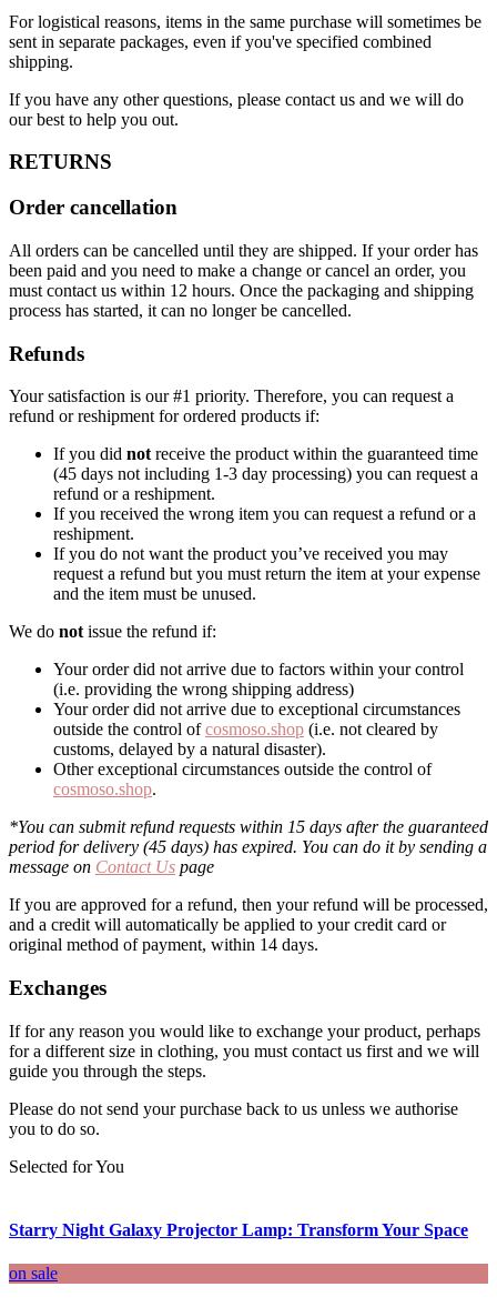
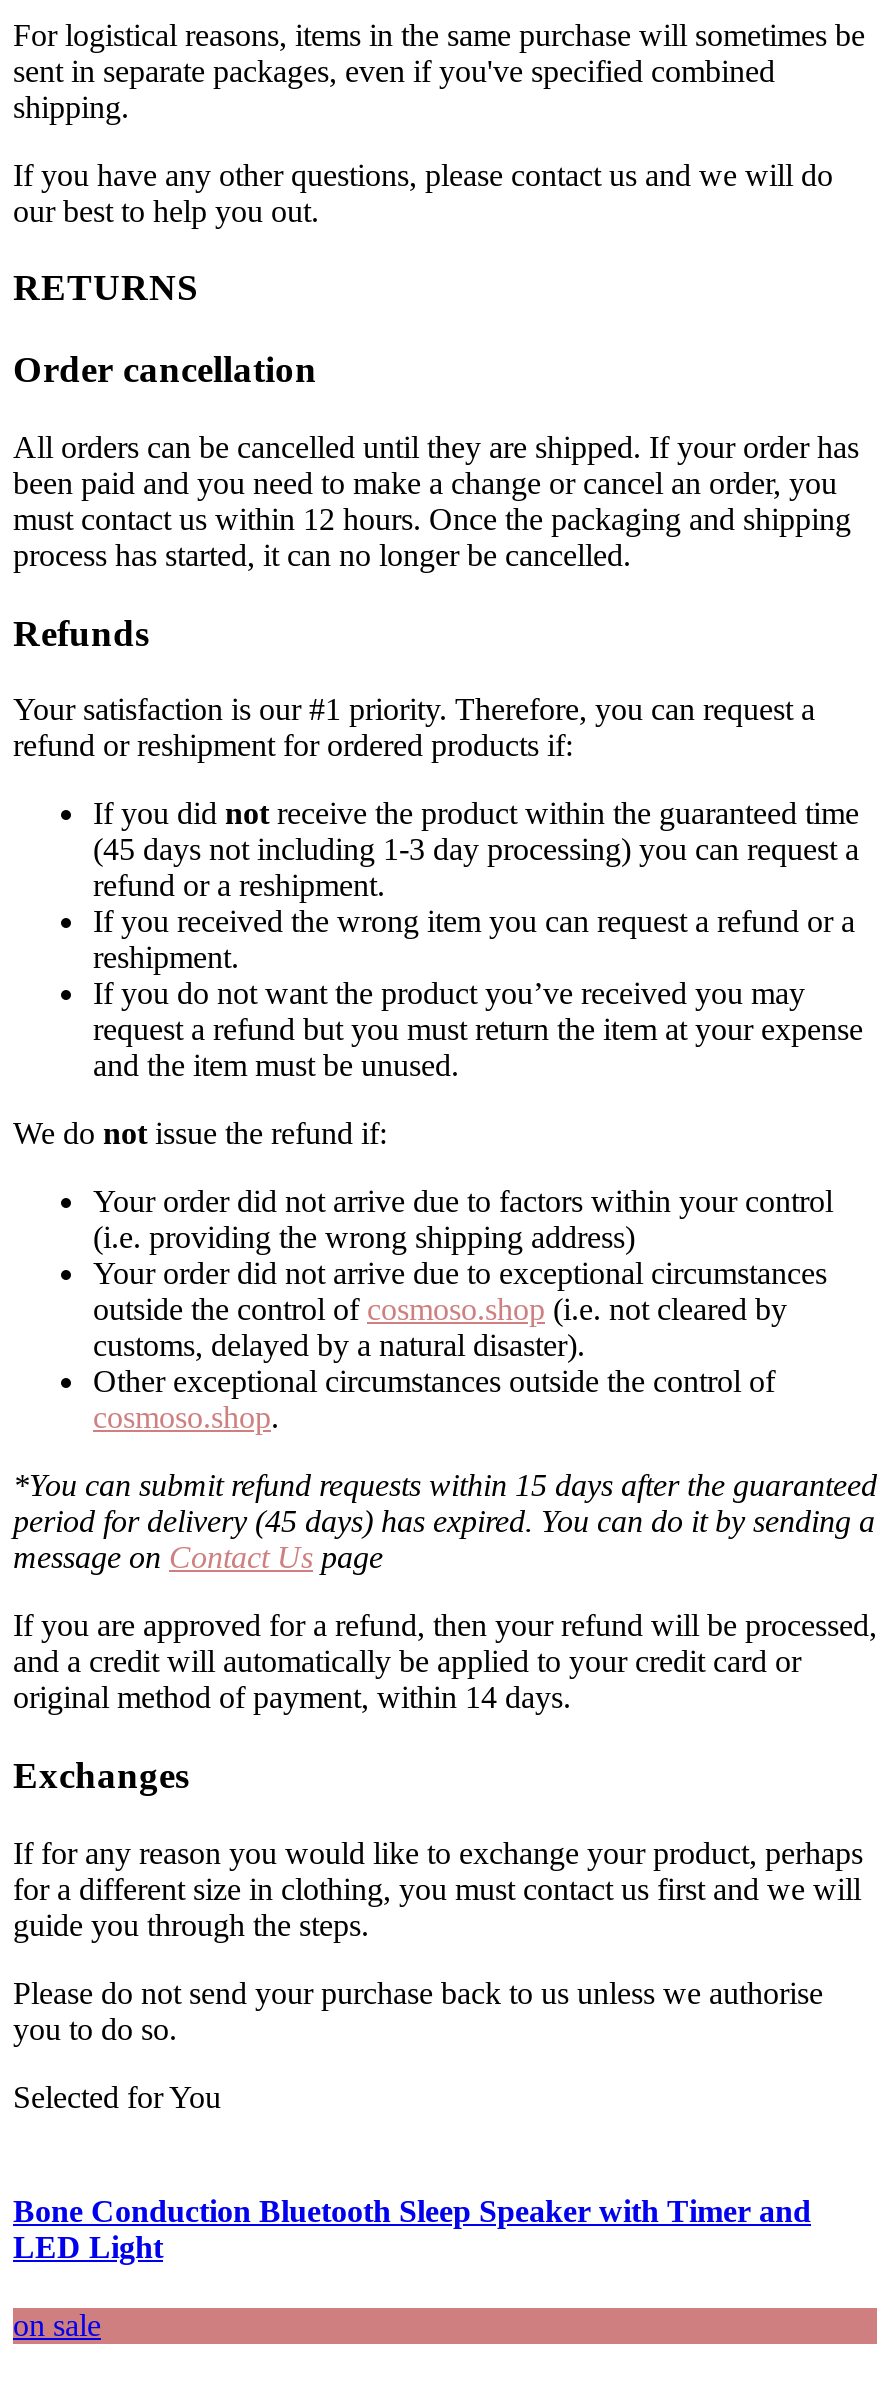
- Starry Night Galaxy Projector Lamp: Transform Your Space
+ Bone Conduction Bluetooth Sleep Speaker with Timer and
+ LED Light
